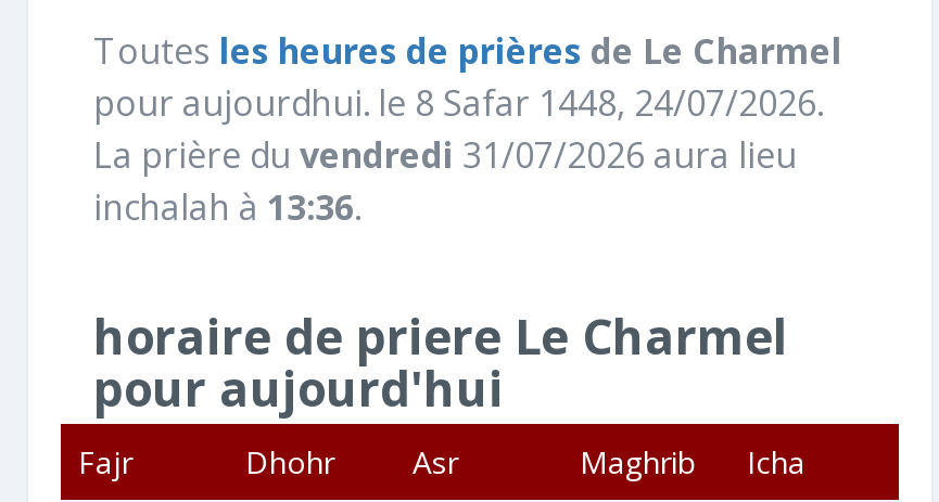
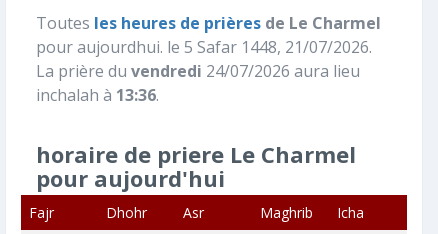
- pour aujourdhui. le 8 Safar 1448, 24/07/2026.
+ pour aujourdhui. le 5 Safar 1448, 21/07/2026.

- La prière du vendredi 31/07/2026 aura lieu
+ La prière du vendredi 24/07/2026 aura lieu
